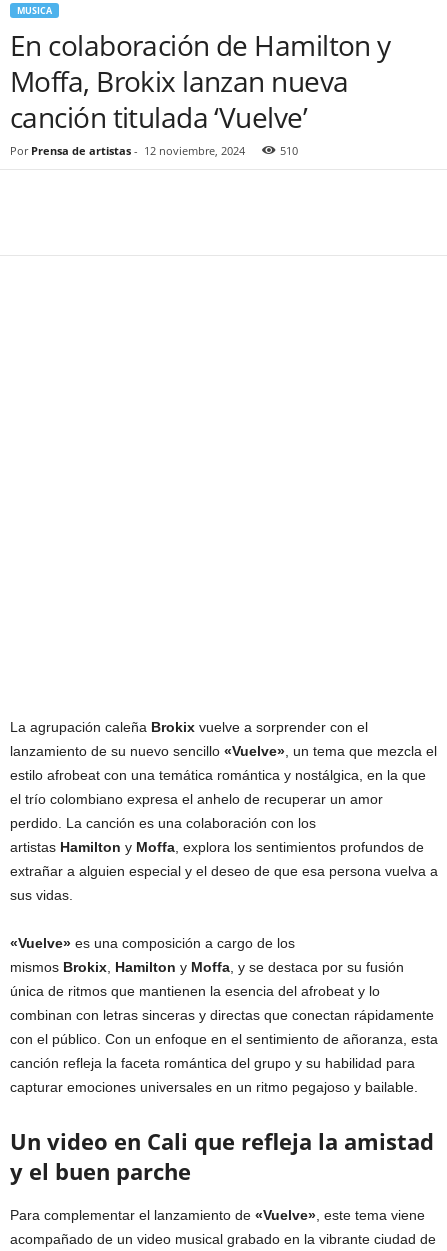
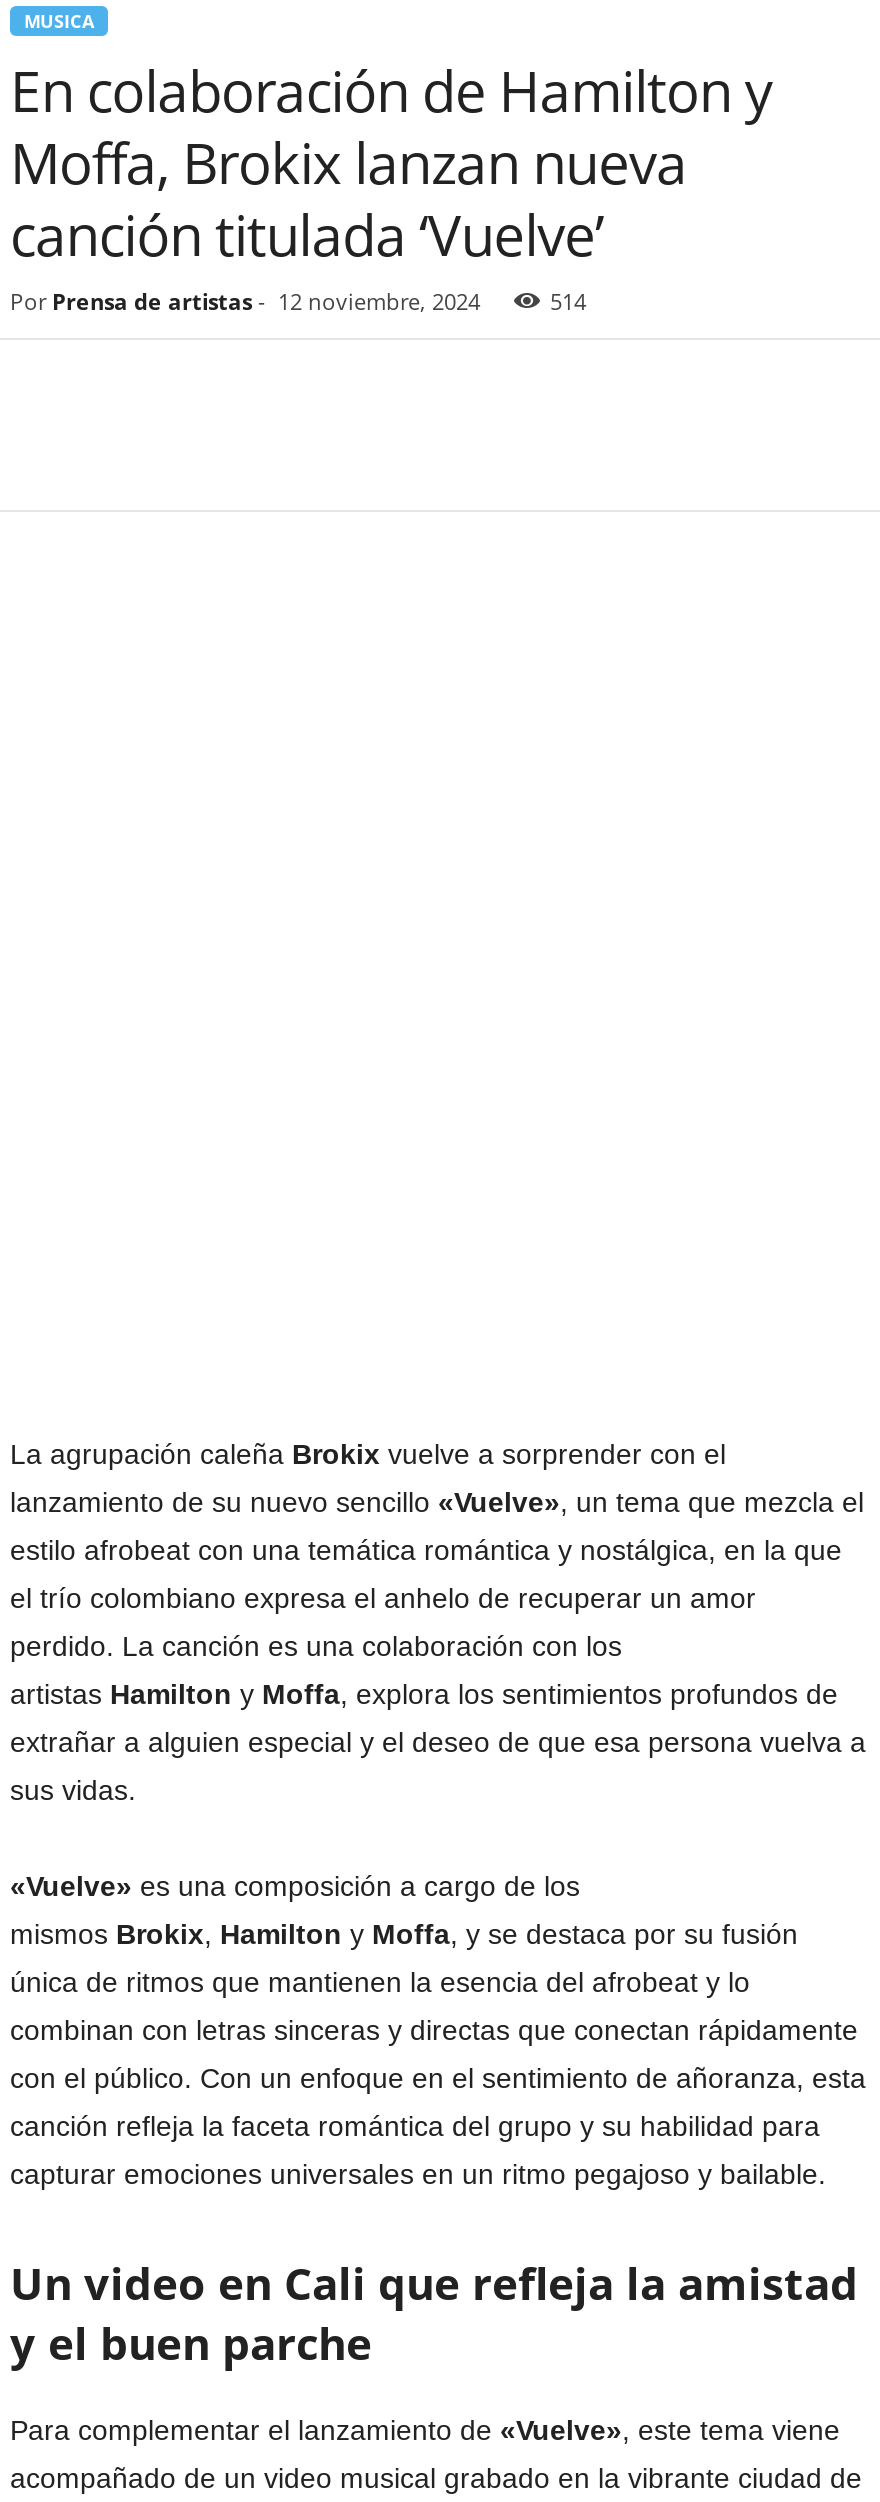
- 510
+ 514
